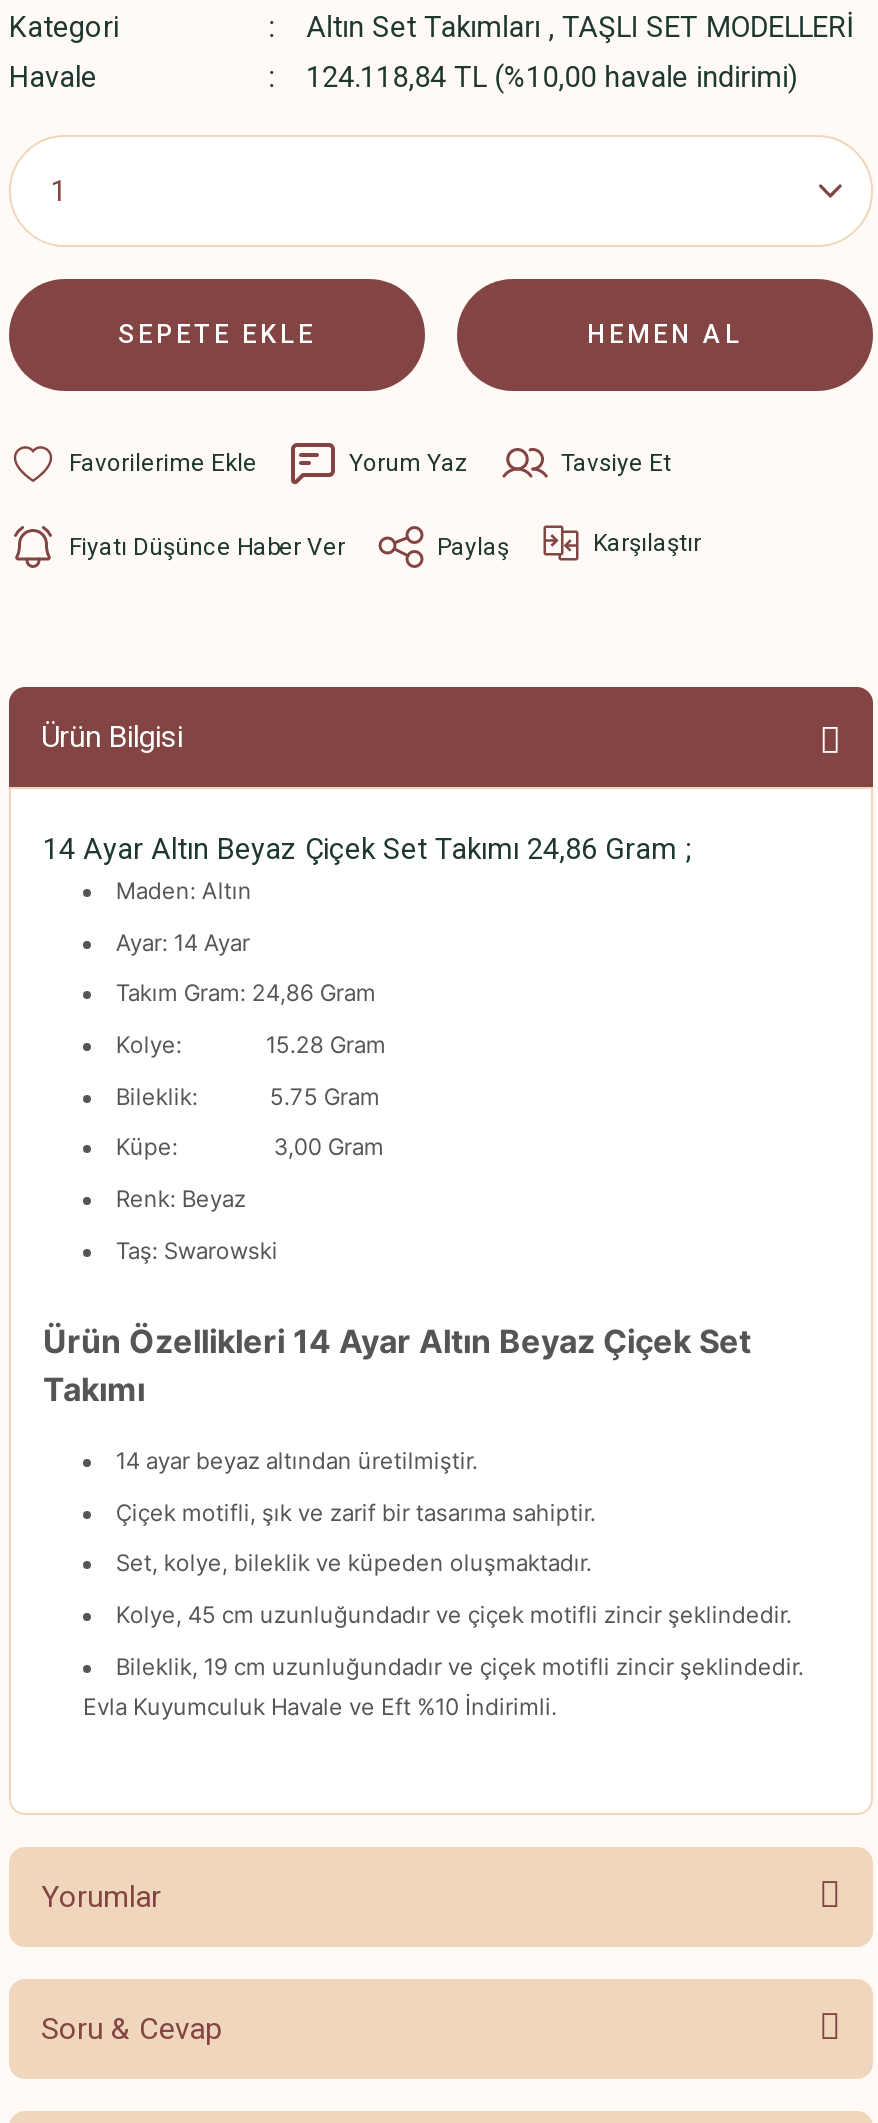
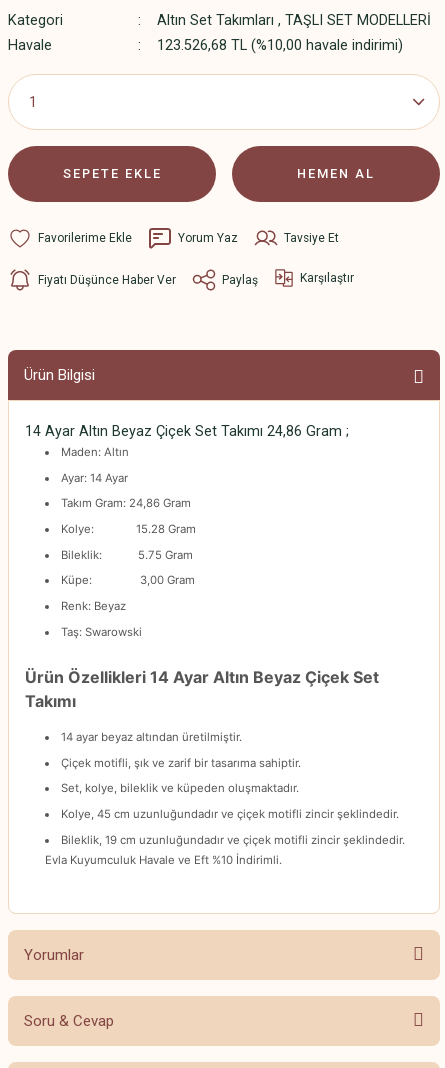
- 124.118,84 TL (%10,00 havale indirimi)
+ 123.526,68 TL (%10,00 havale indirimi)
